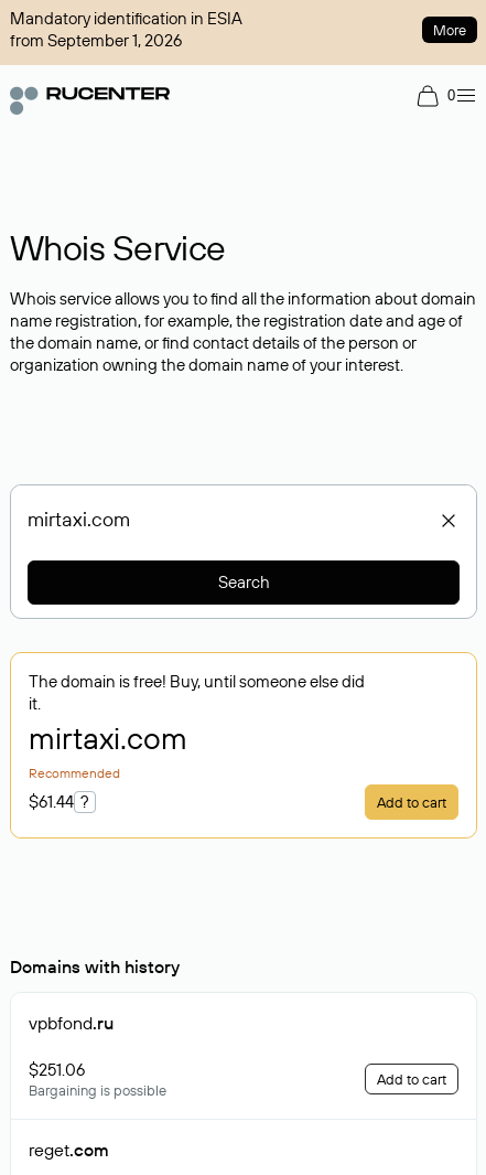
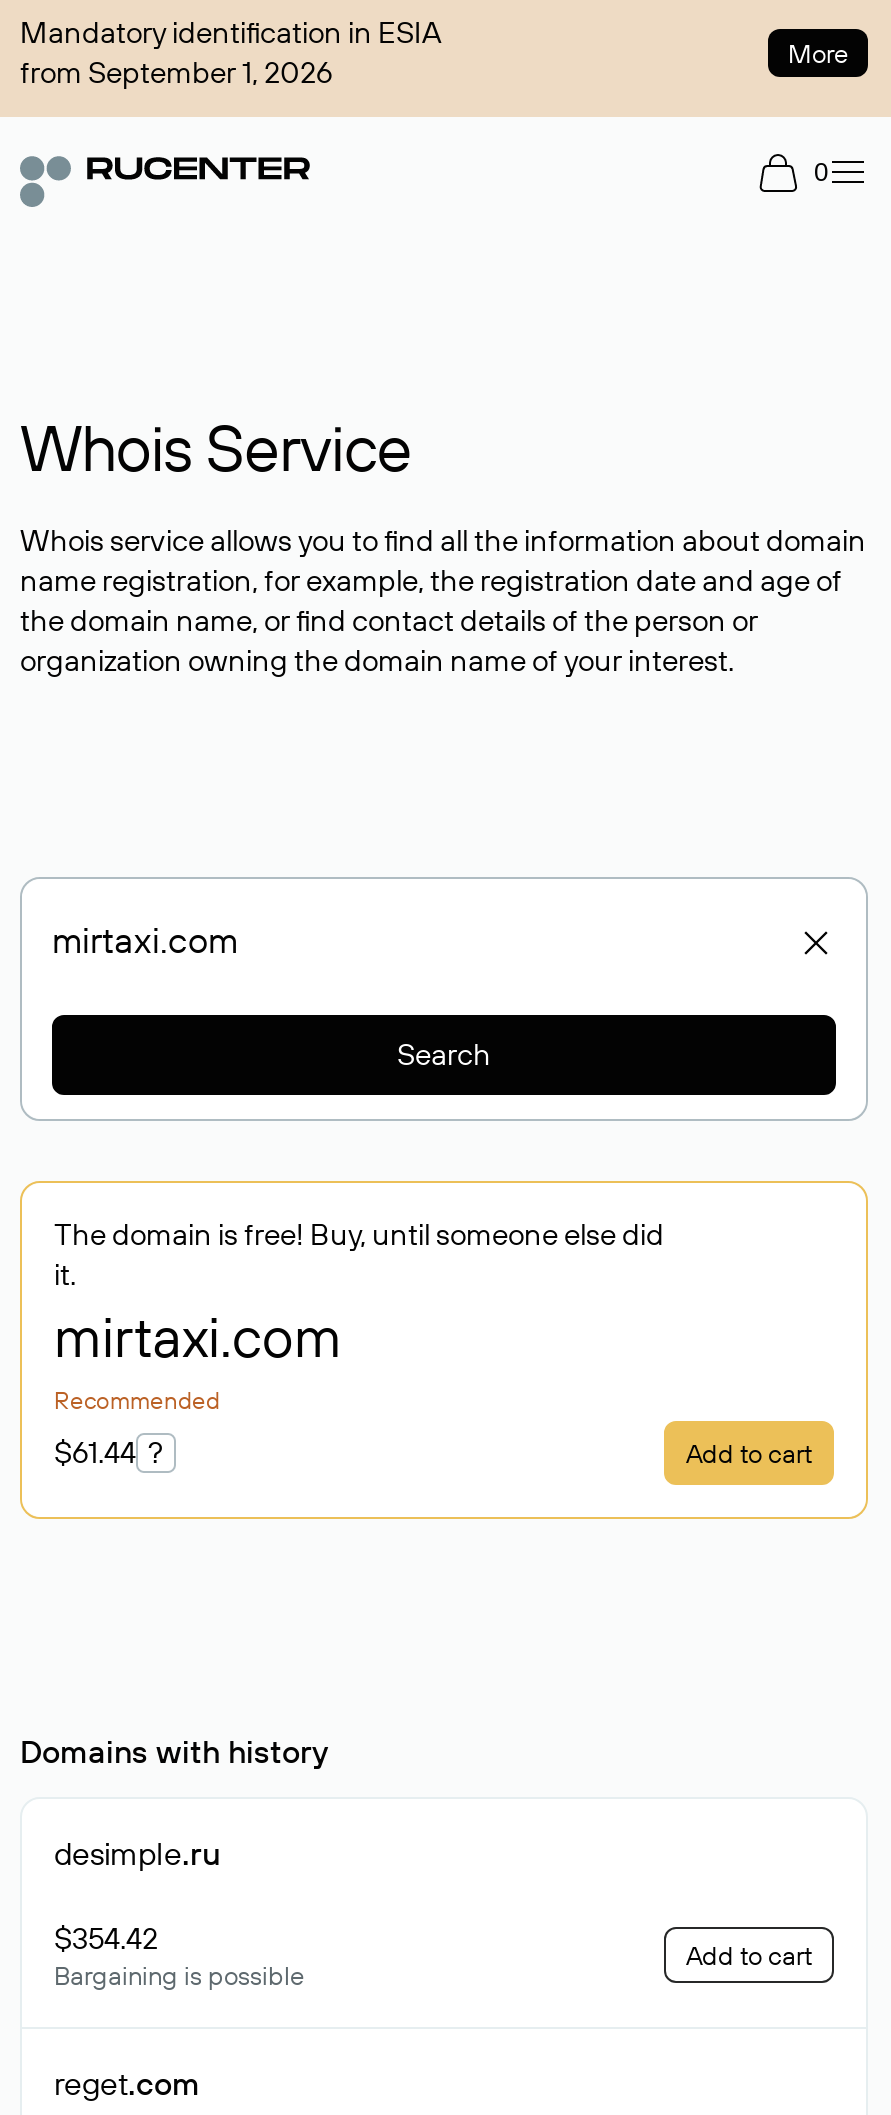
- vpbfond.ru
+ desimple.ru

- $251.06
+ $354.42
